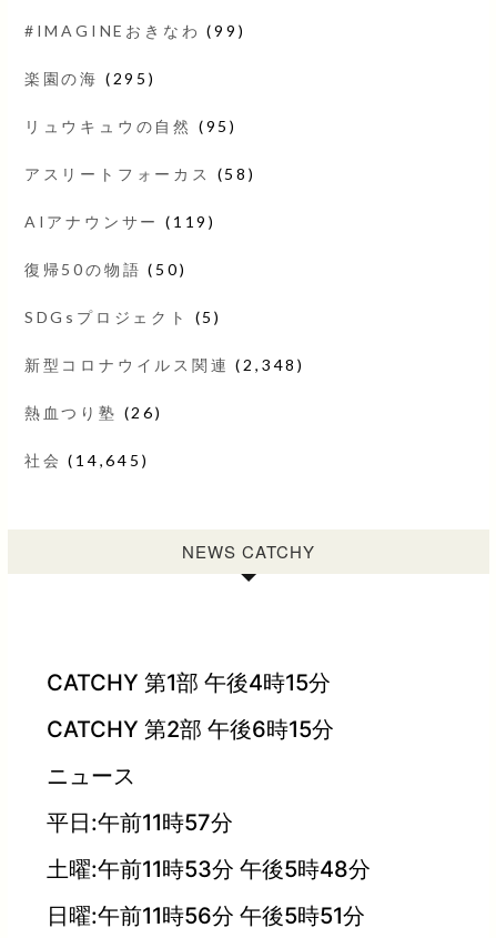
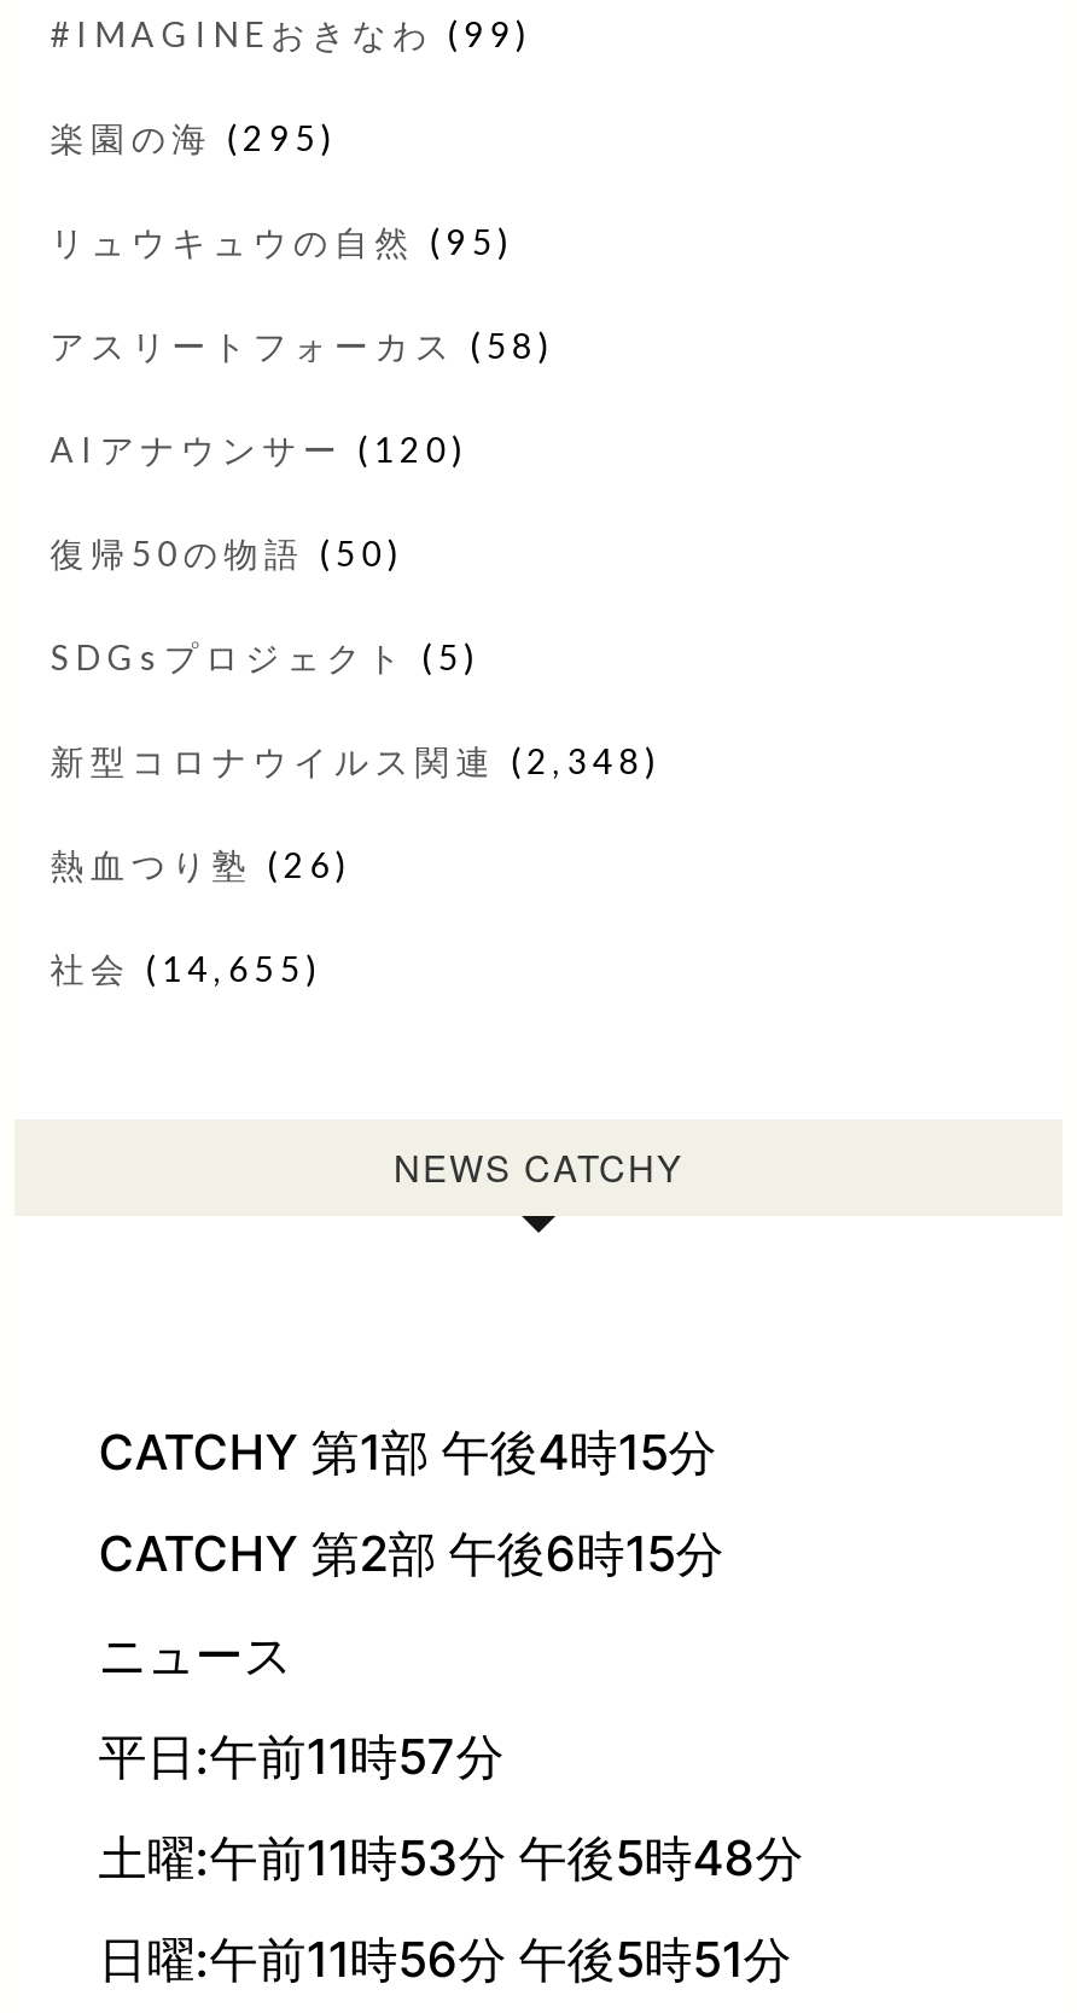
- AIアナウンサー(119)
+ AIアナウンサー(120)

- 社会(14,645)
+ 社会(14,655)
